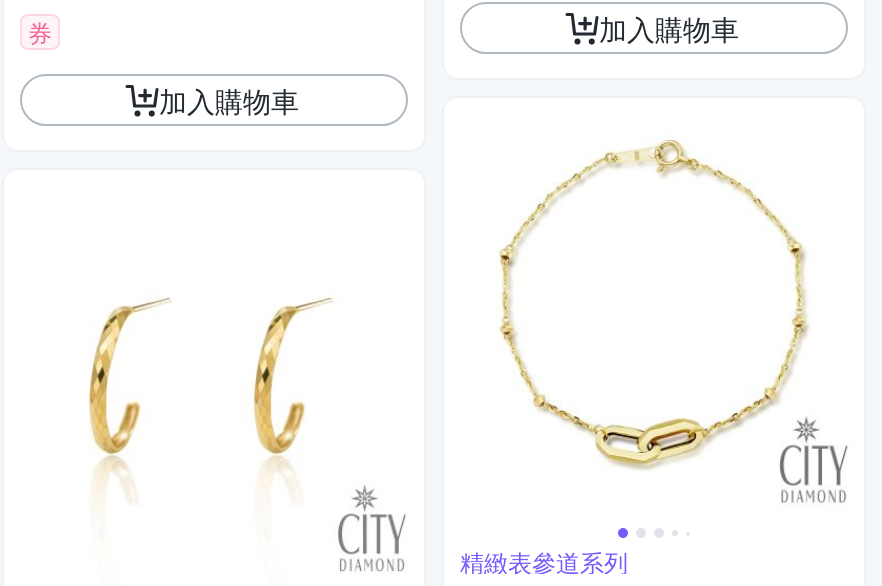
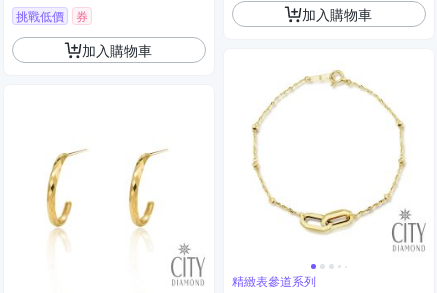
+ 挑戰低價
